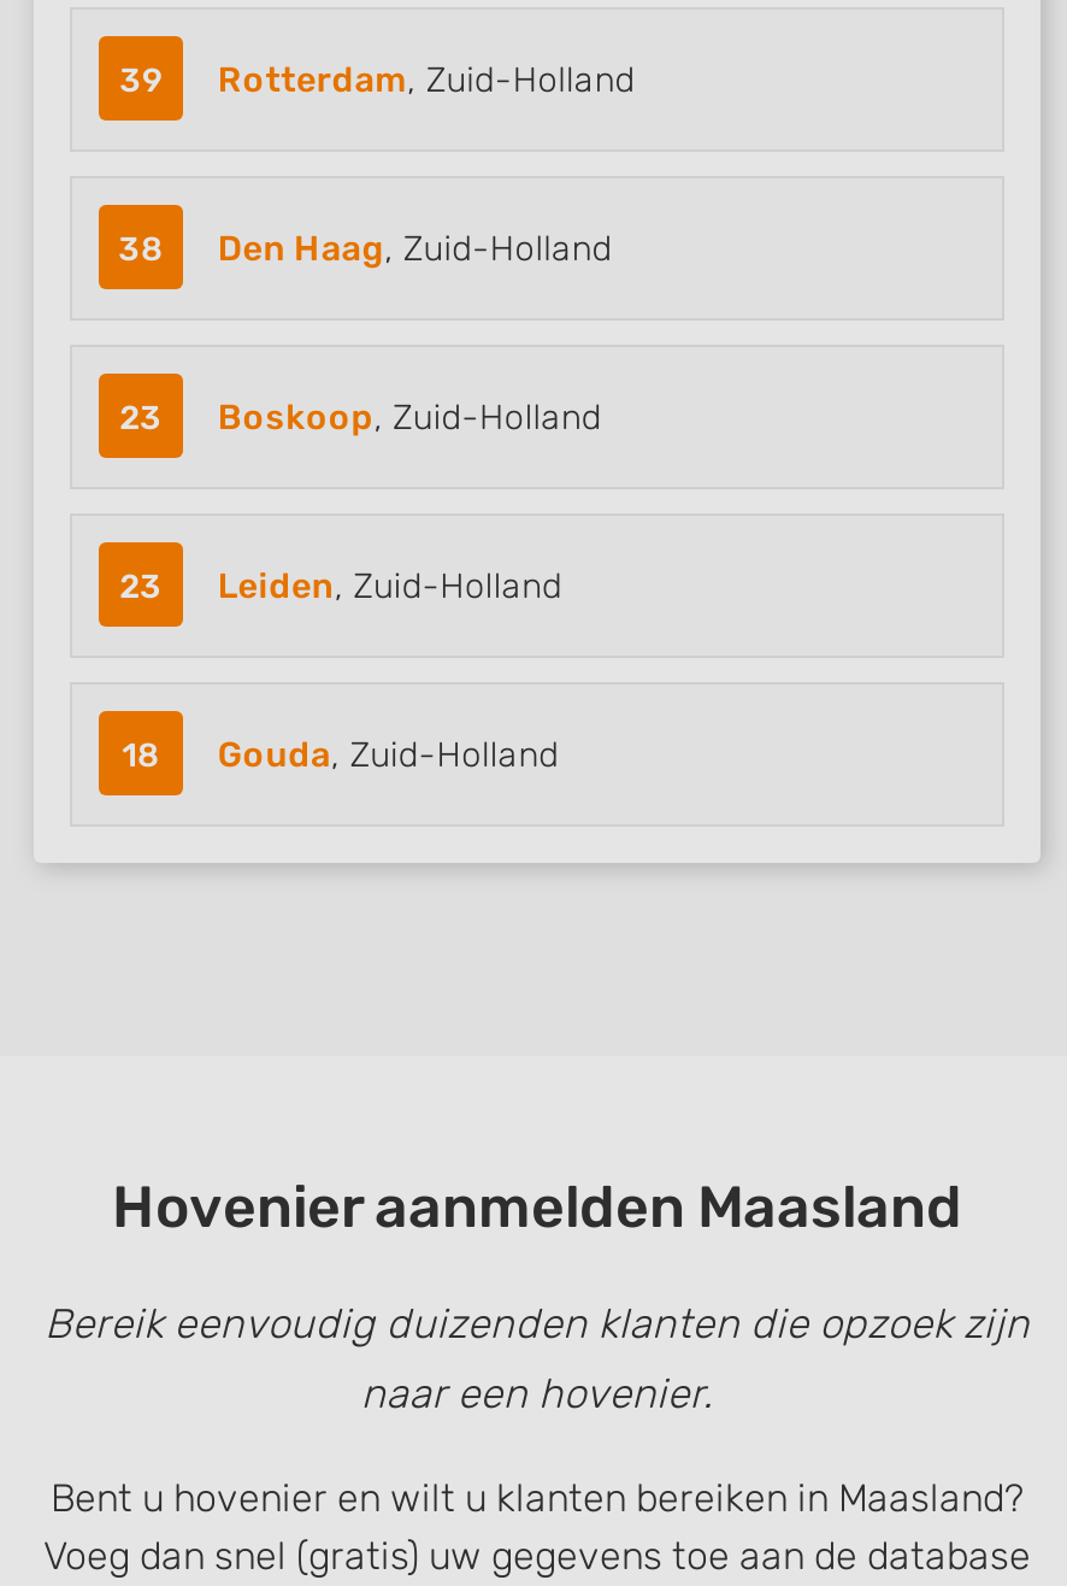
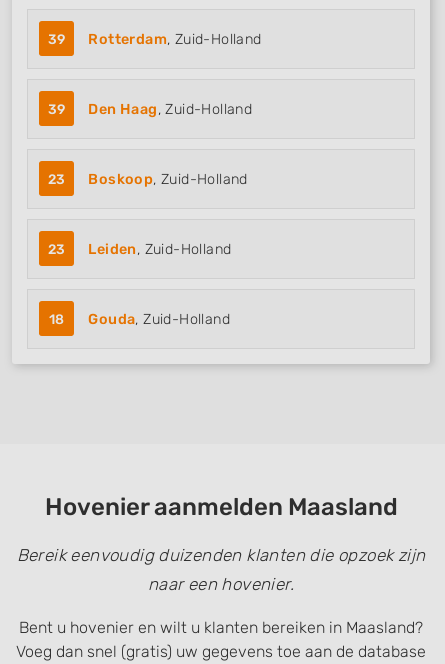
- 38 Den Haag, Zuid-Holland
+ 39 Den Haag, Zuid-Holland
